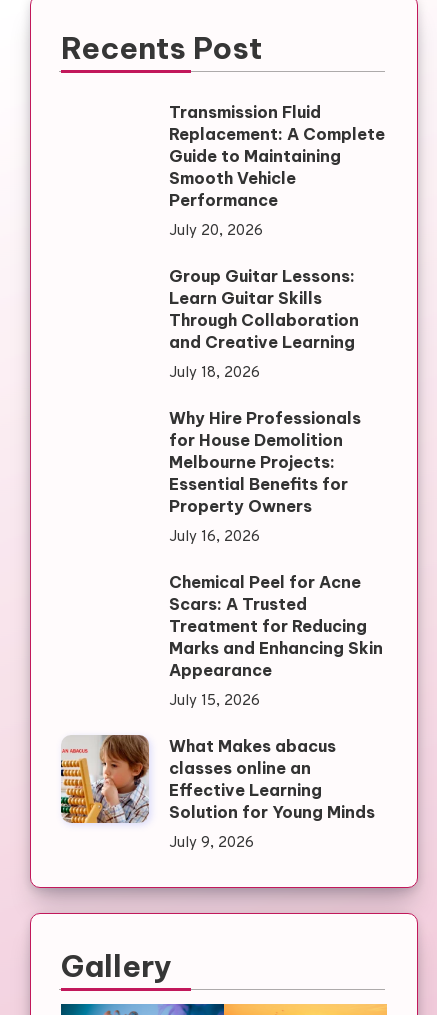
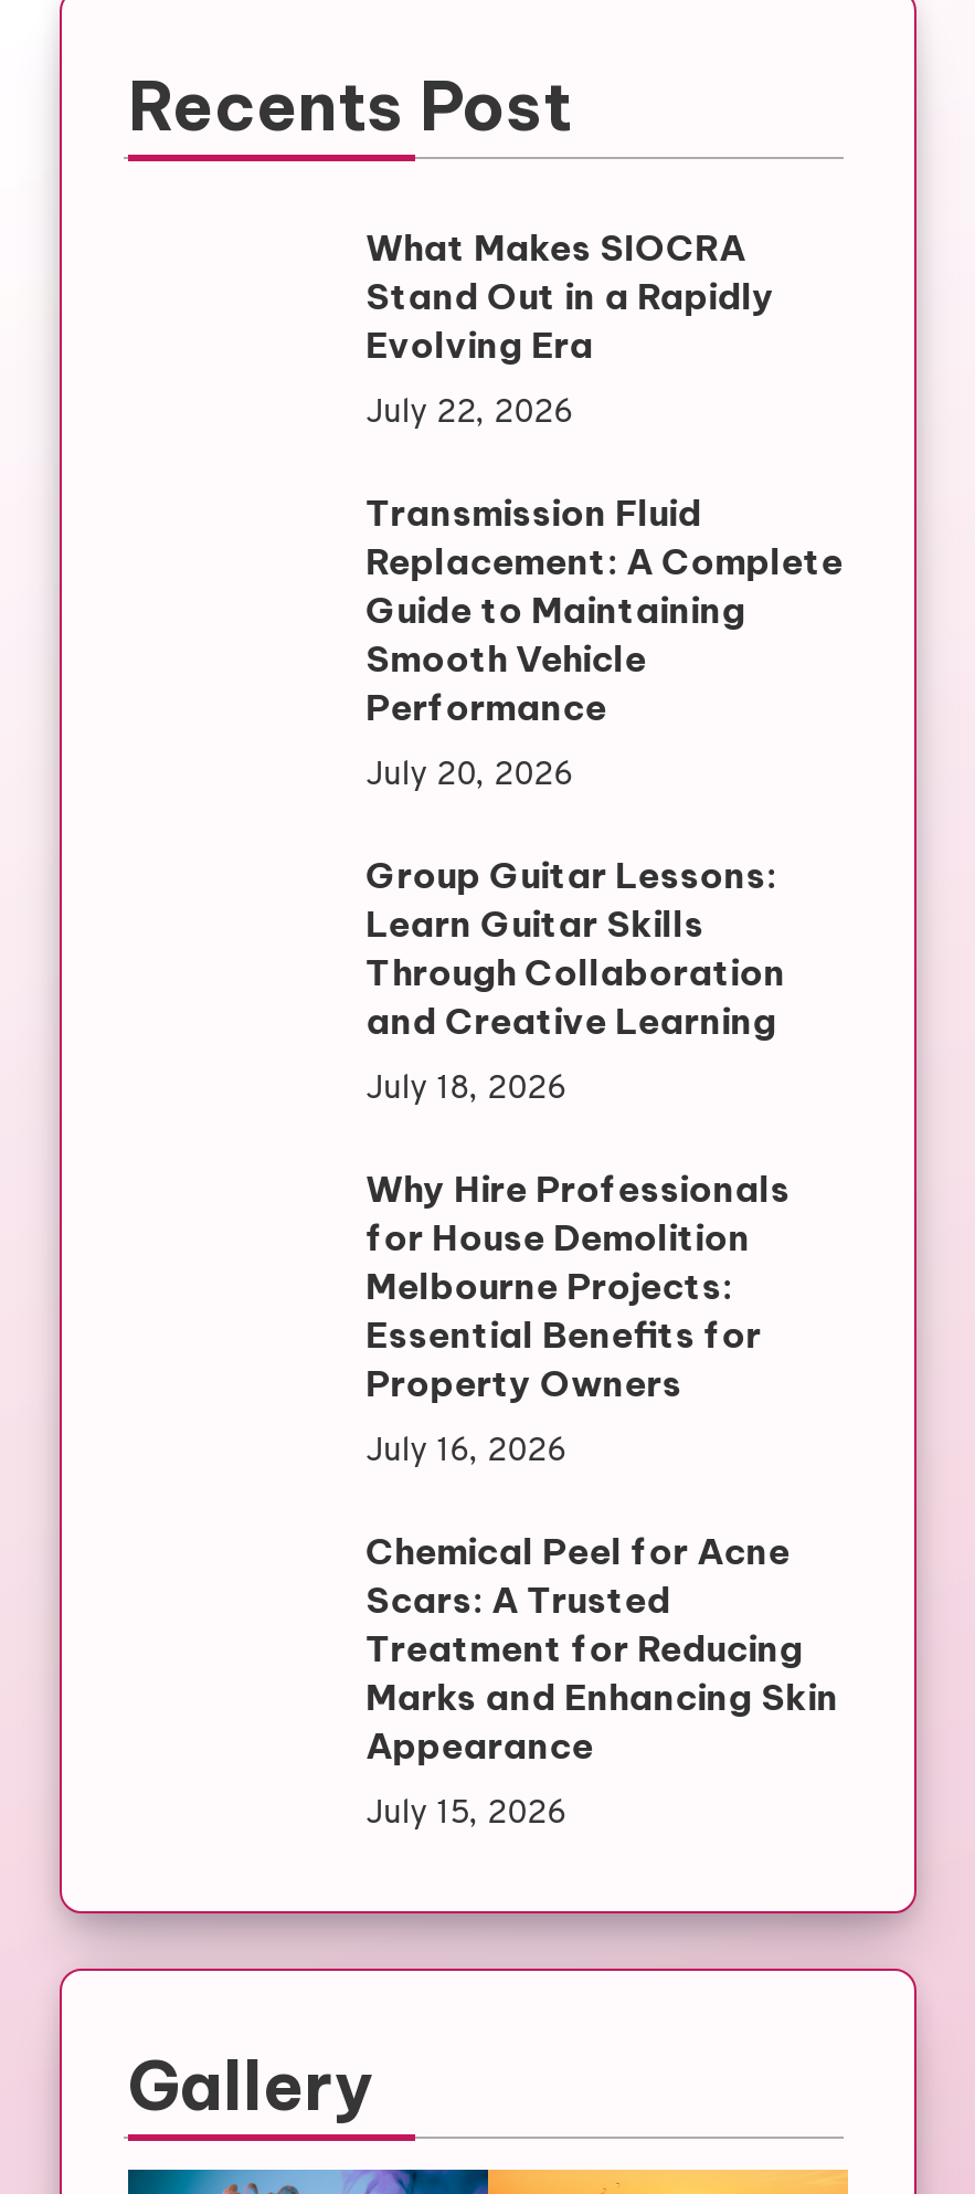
+ What Makes SIOCRA
+ Stand Out in a Rapidly
+ Evolving Era
+ July 22, 2026

moved down: Transmission Fluid | Replacement: A Complete | Guide to Maintaining | ... | Appearance | July 15, 2026

- [image]
- What Makes abacus
- classes online an
- Effective Learning
- Solution for Young Minds
- July 9, 2026
